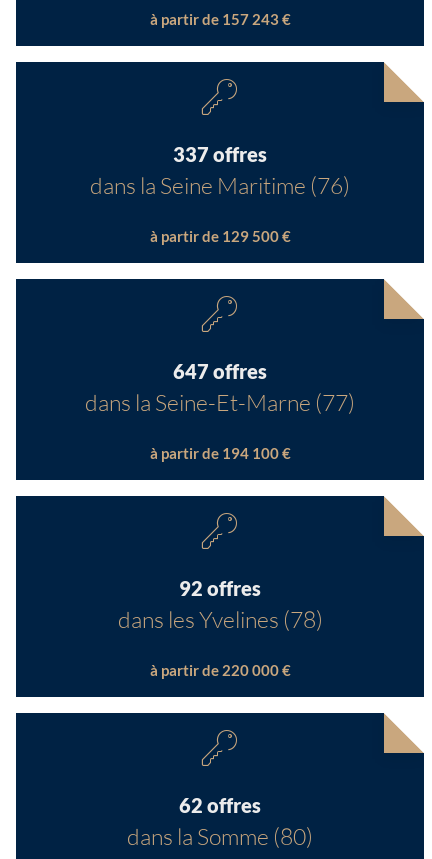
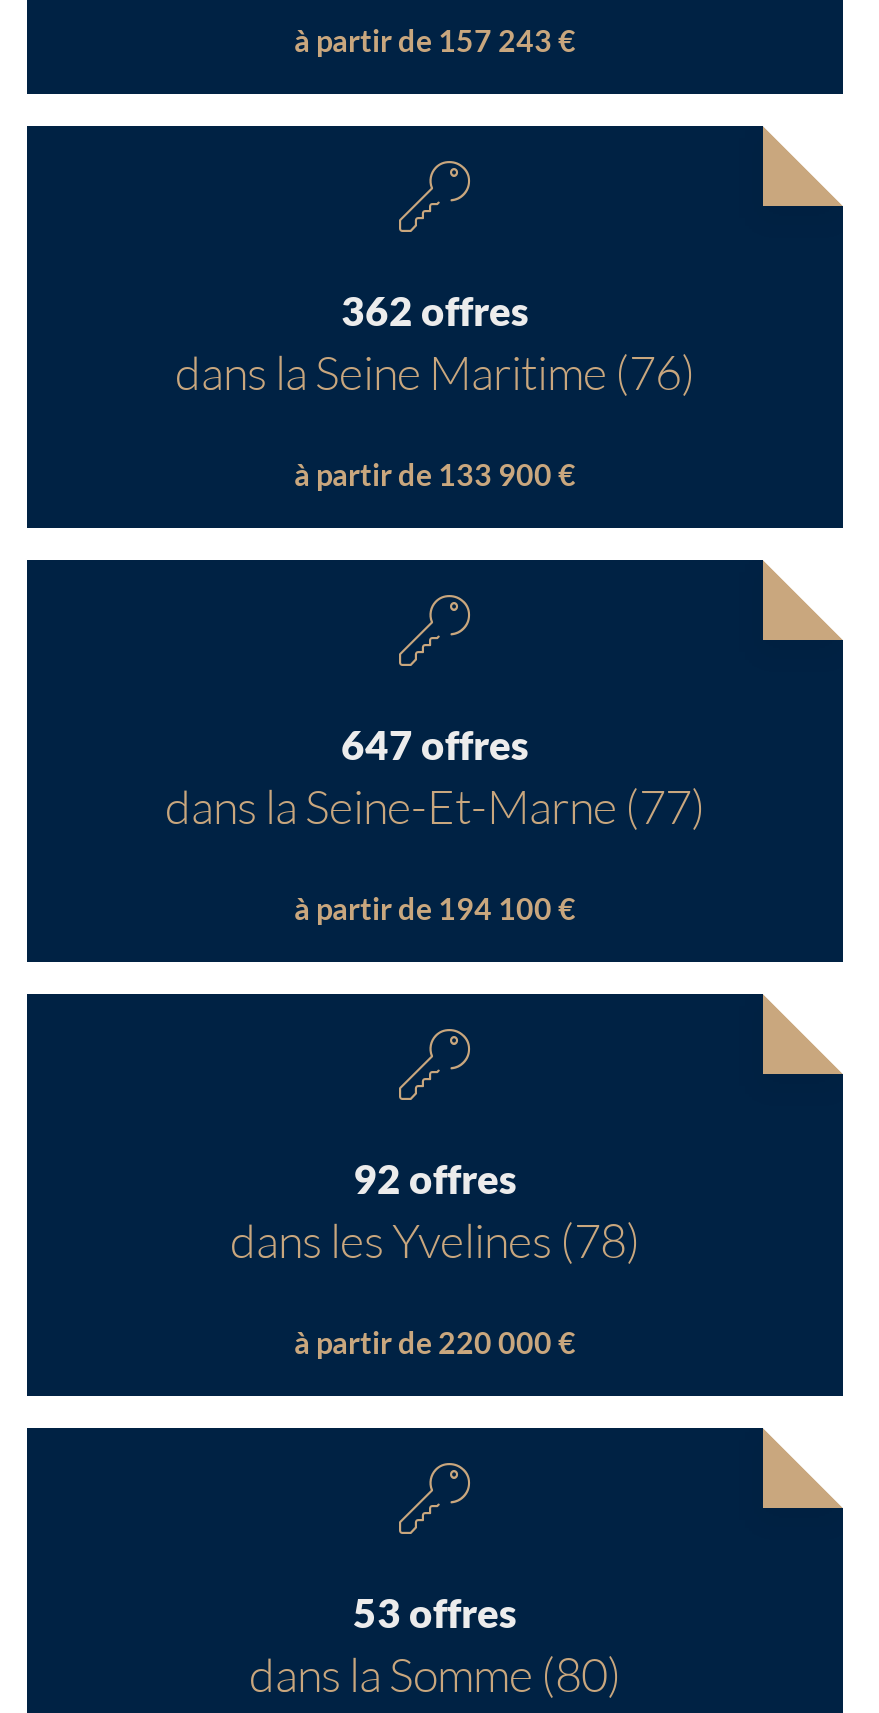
- 337 offres
+ 362 offres

- à partir de 129 500 €
+ à partir de 133 900 €

- 62 offres
+ 53 offres
